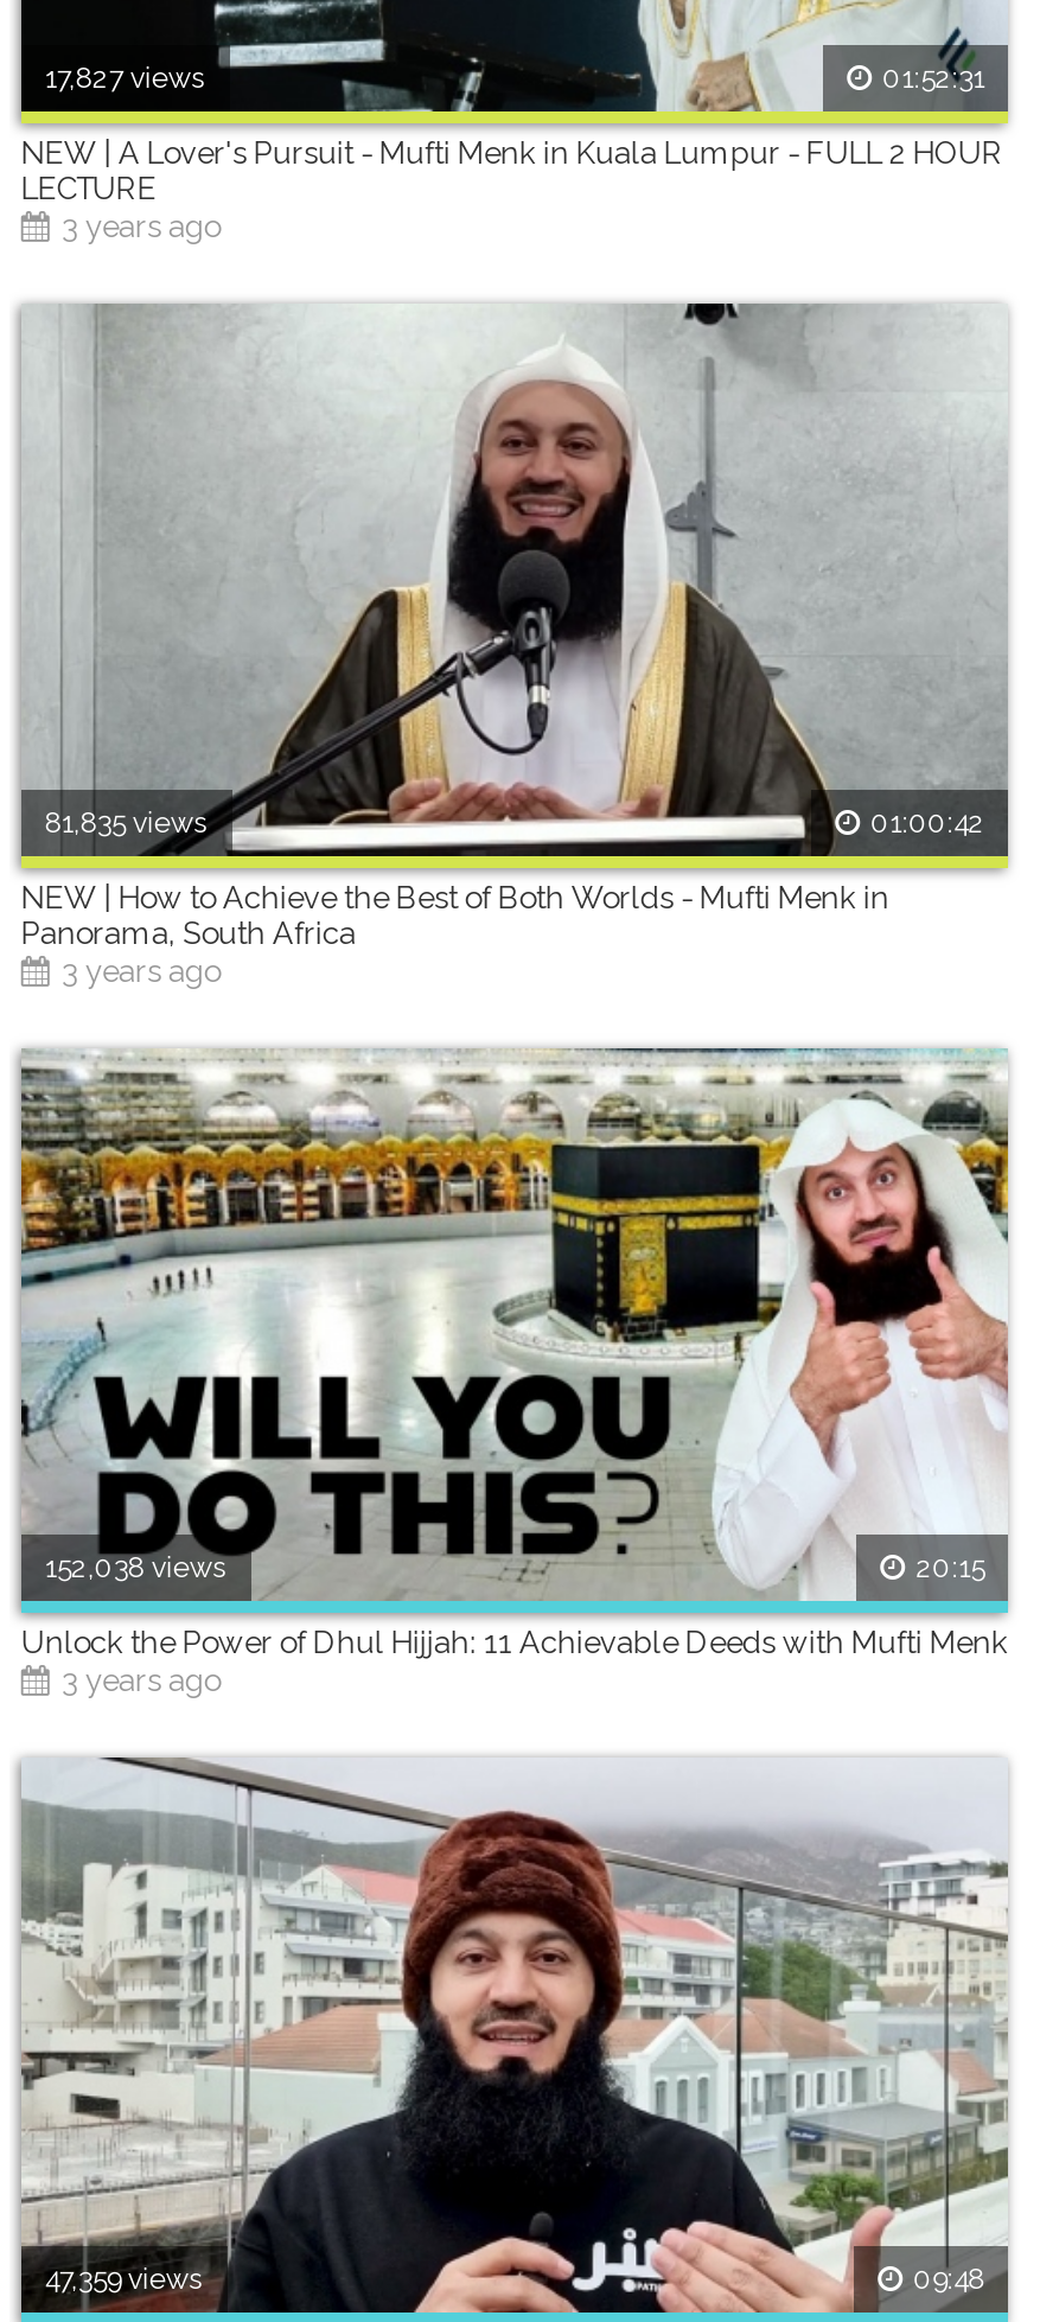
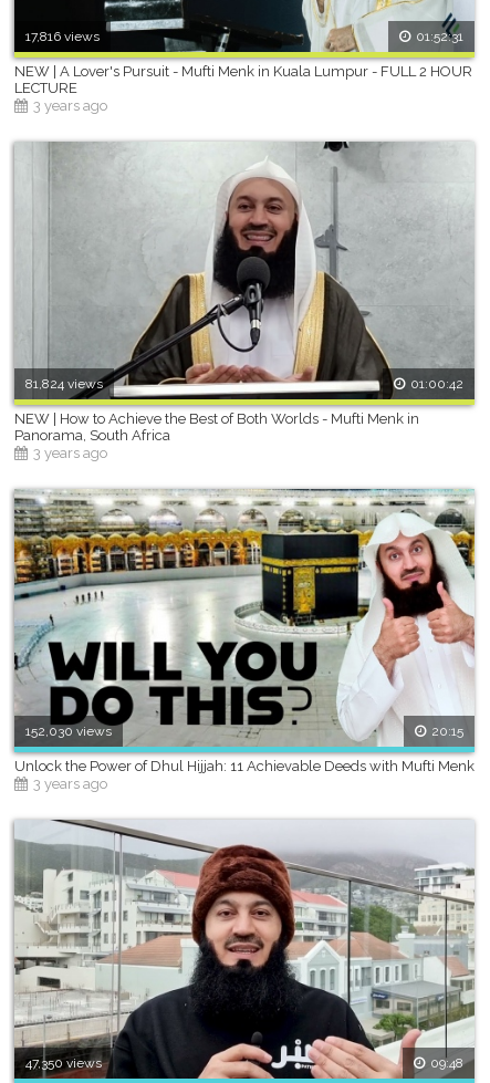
- 17,827 views
+ 17,816 views

- 81,835 views
+ 81,824 views

- 152,038 views
+ 152,030 views

- 47,359 views
+ 47,350 views
